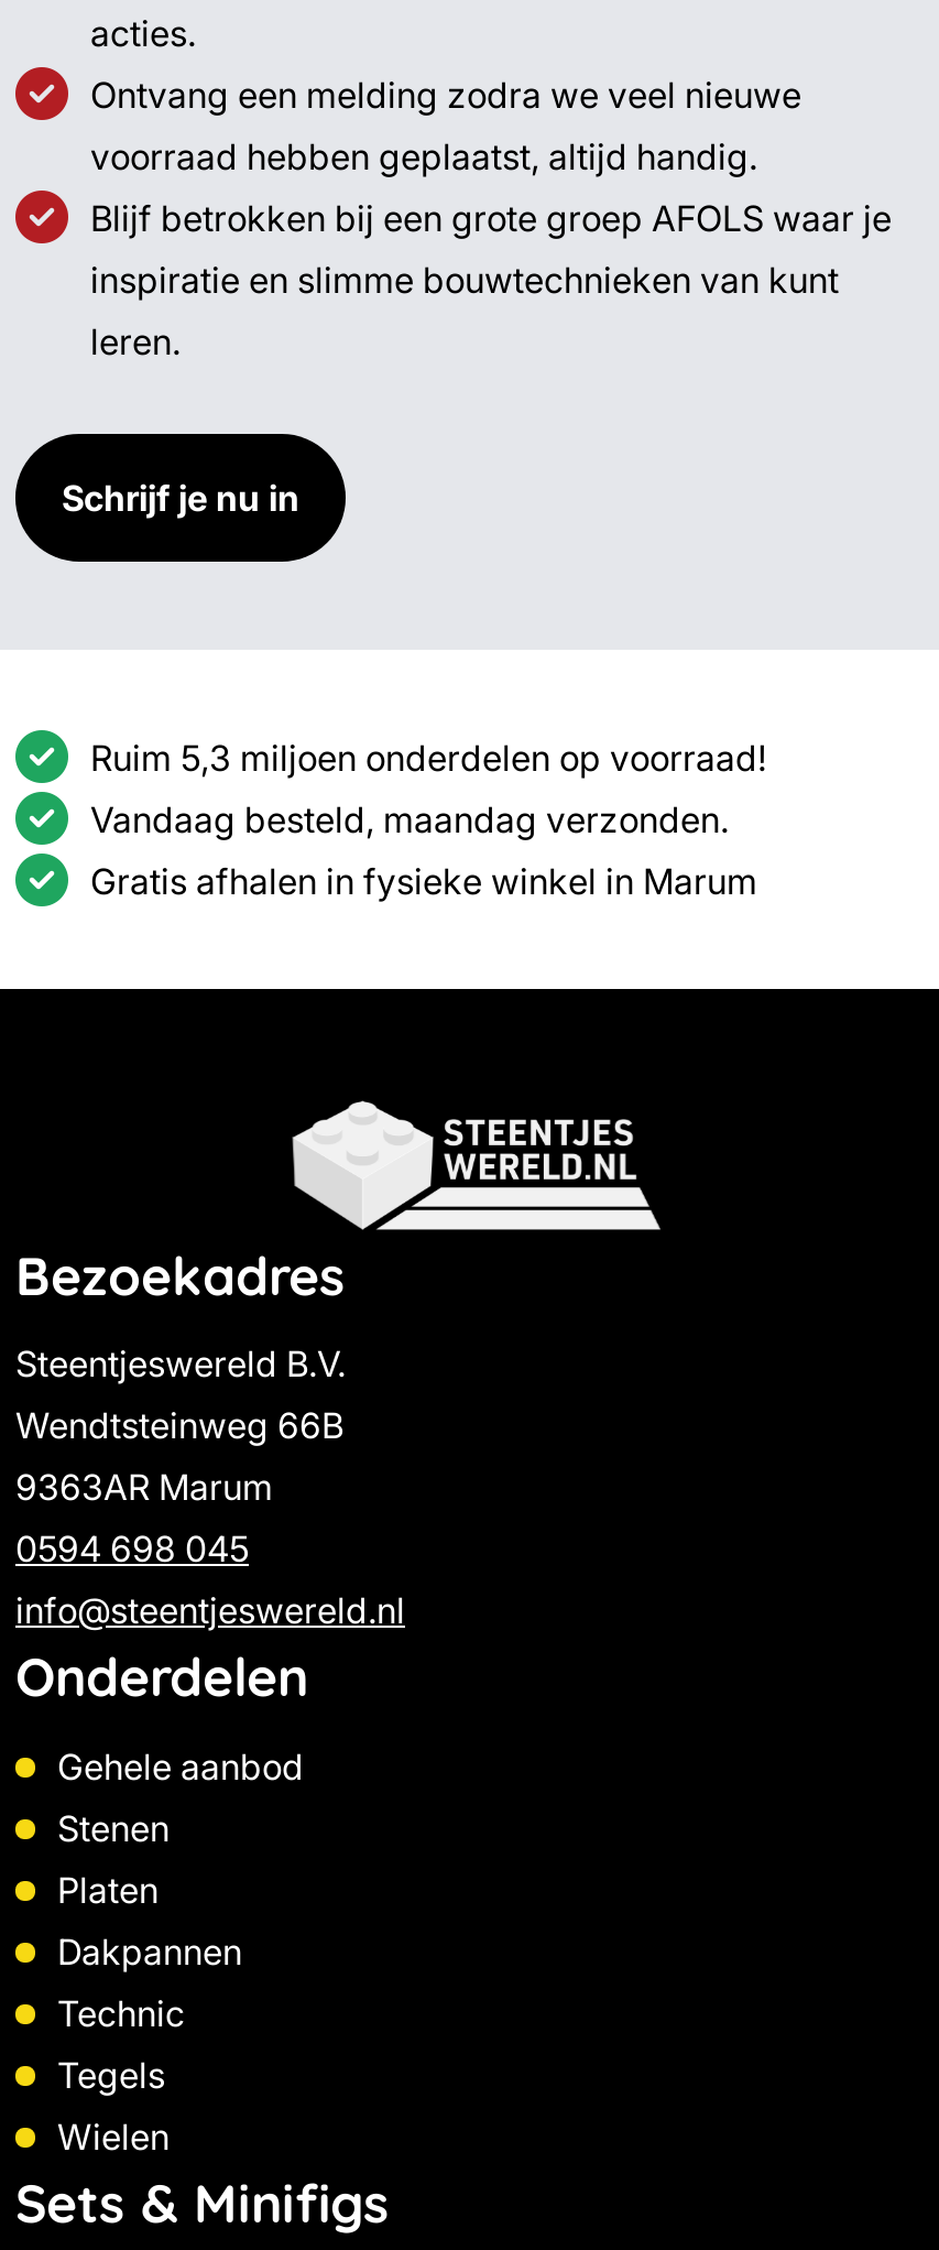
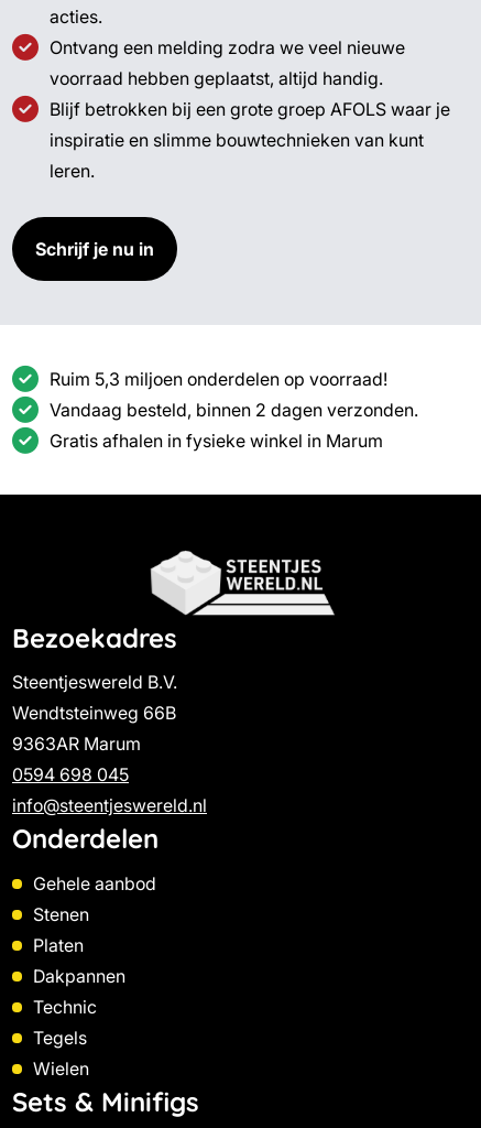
- Vandaag besteld, maandag verzonden.
+ Vandaag besteld, binnen 2 dagen verzonden.
